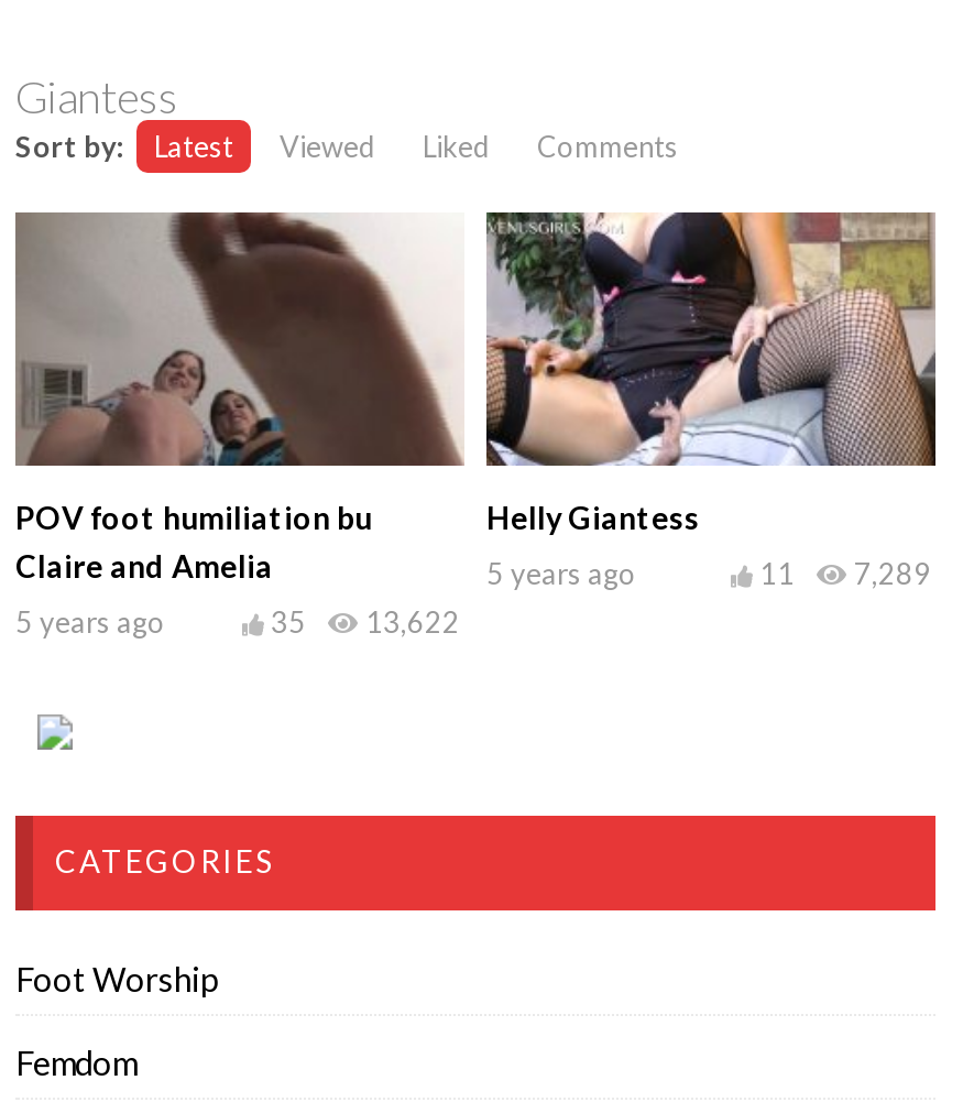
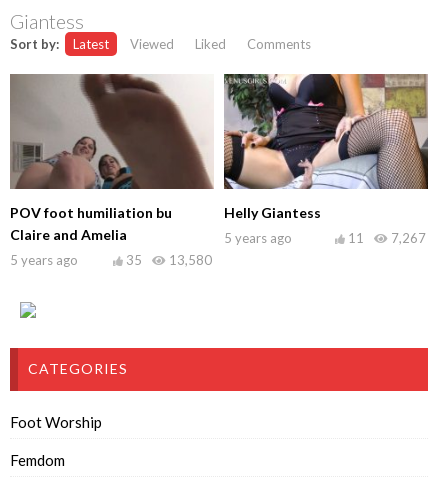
- 11 7,289
+ 11 7,267

- 35 13,622
+ 35 13,580
